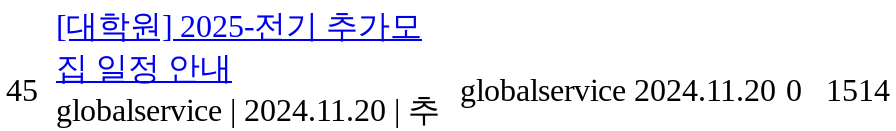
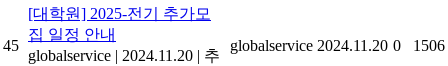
- globalservice 2024.11.20 0 1514
+ globalservice 2024.11.20 0 1506
